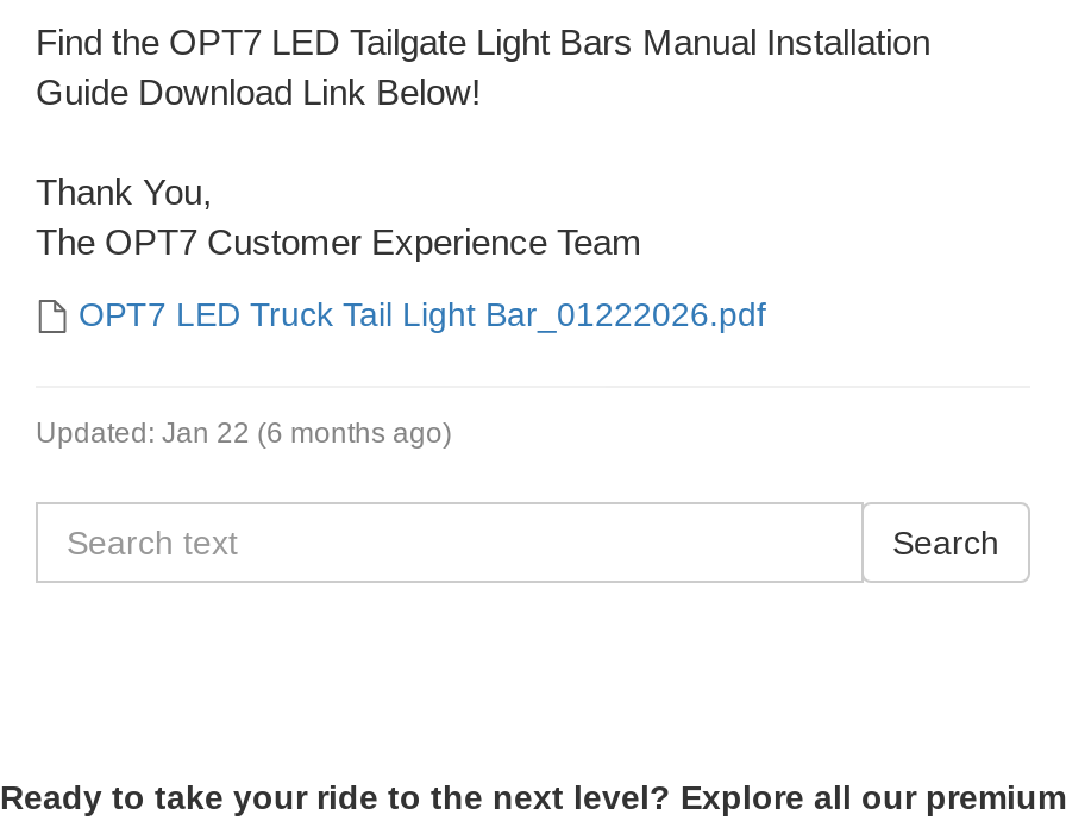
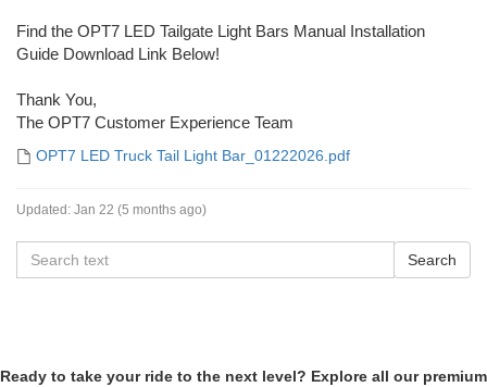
- Updated: Jan 22 (6 months ago)
+ Updated: Jan 22 (5 months ago)
